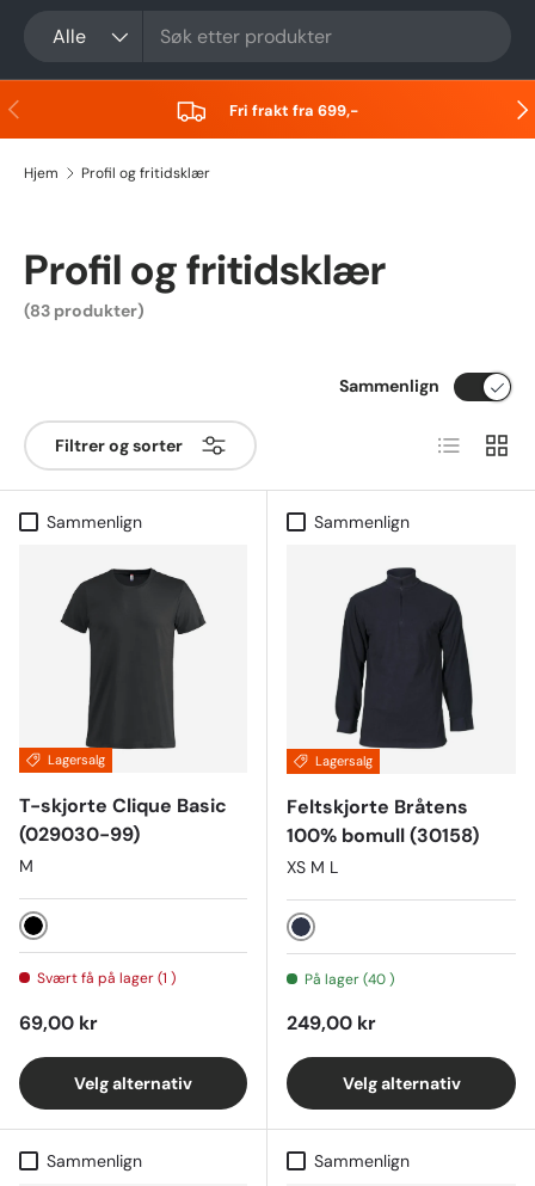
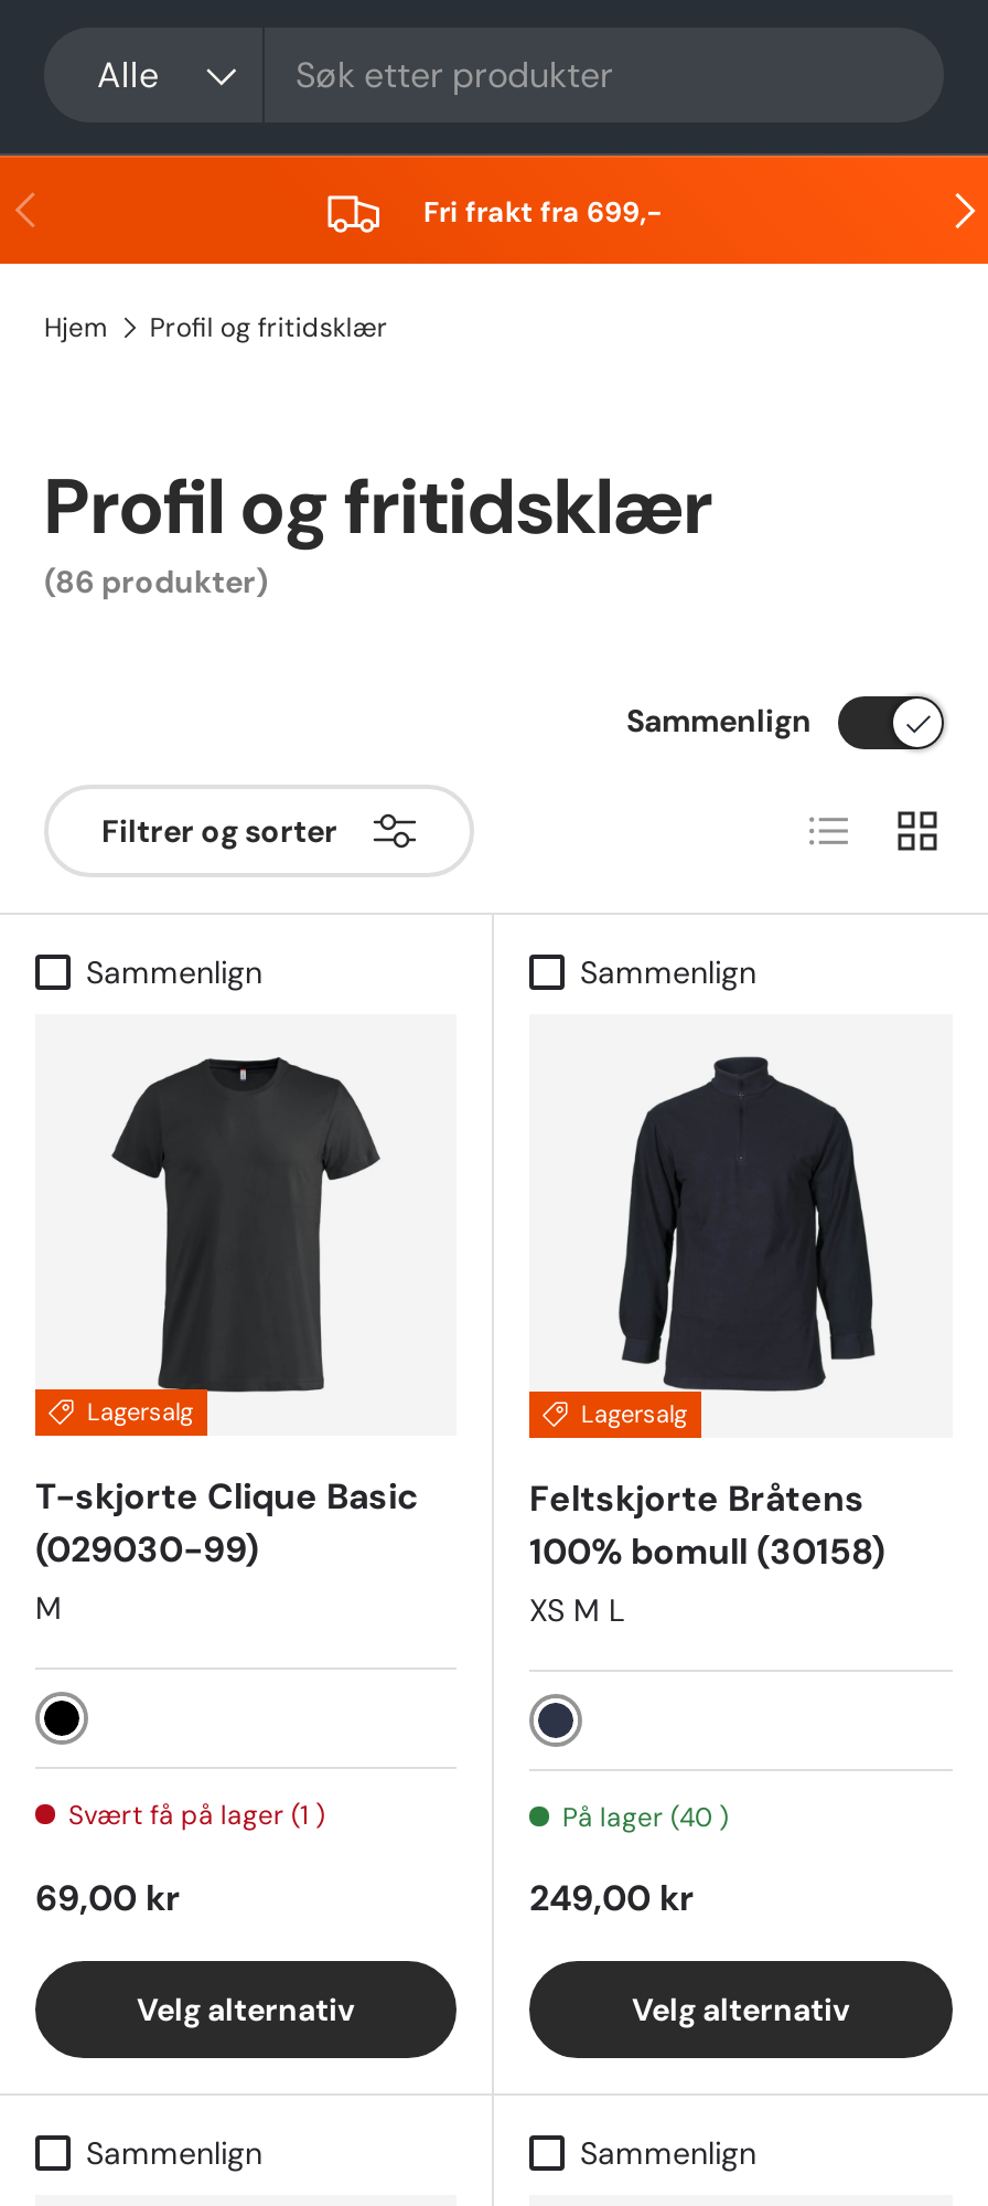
- (83 produkter)
+ (86 produkter)
